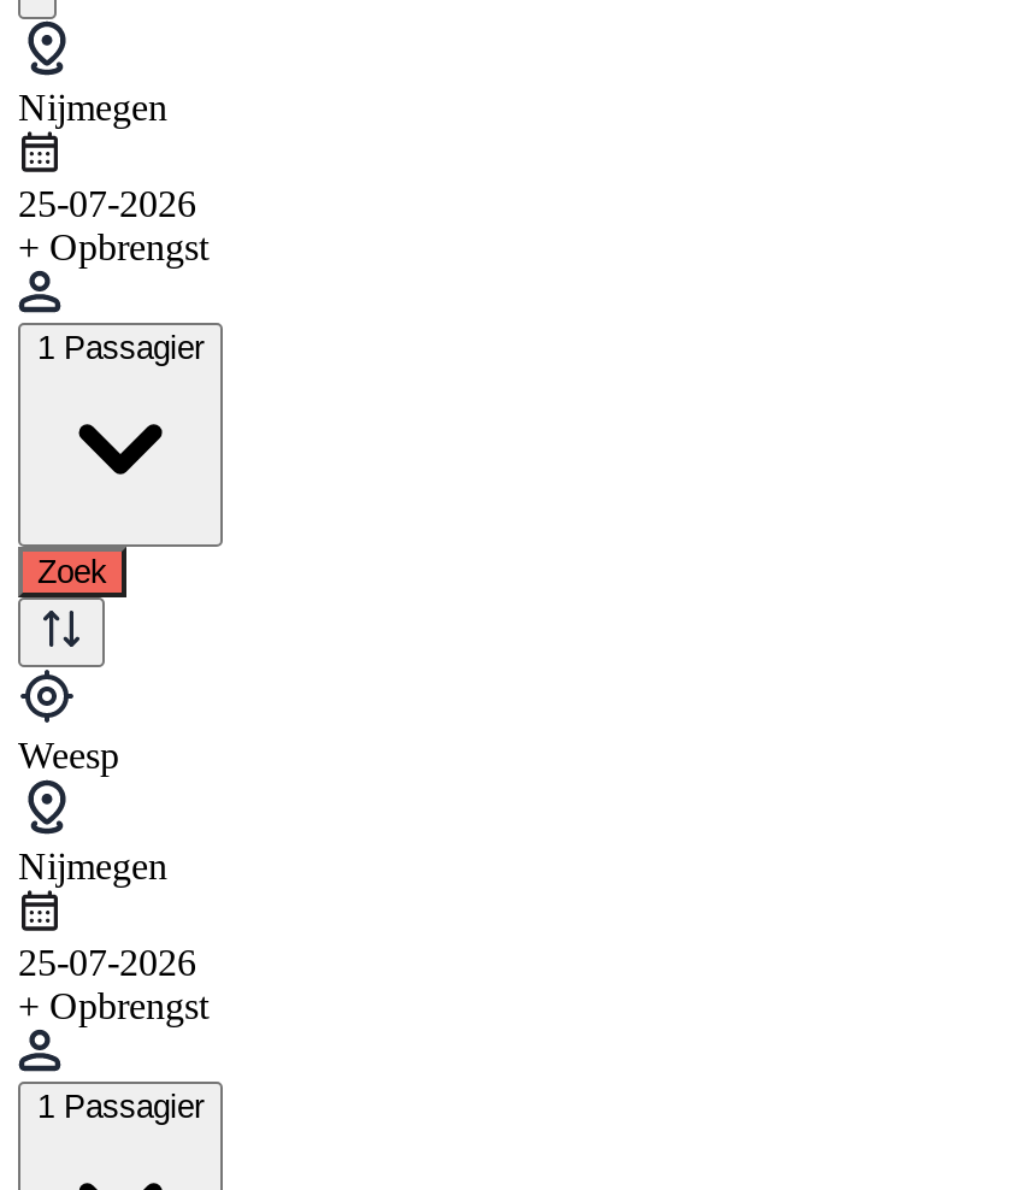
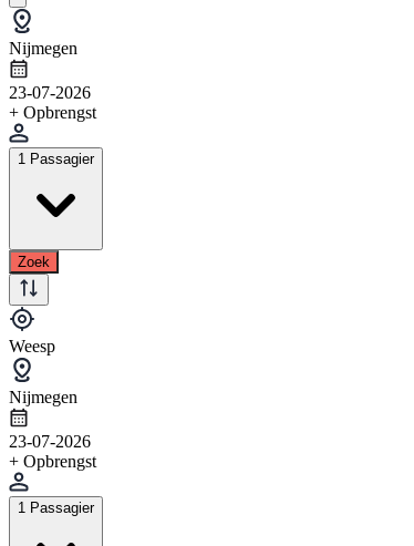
- 25-07-2026
+ 23-07-2026

- 25-07-2026
+ 23-07-2026
